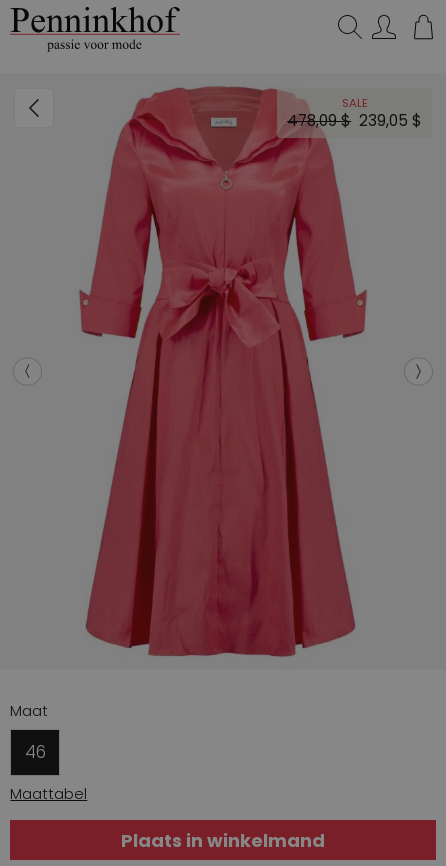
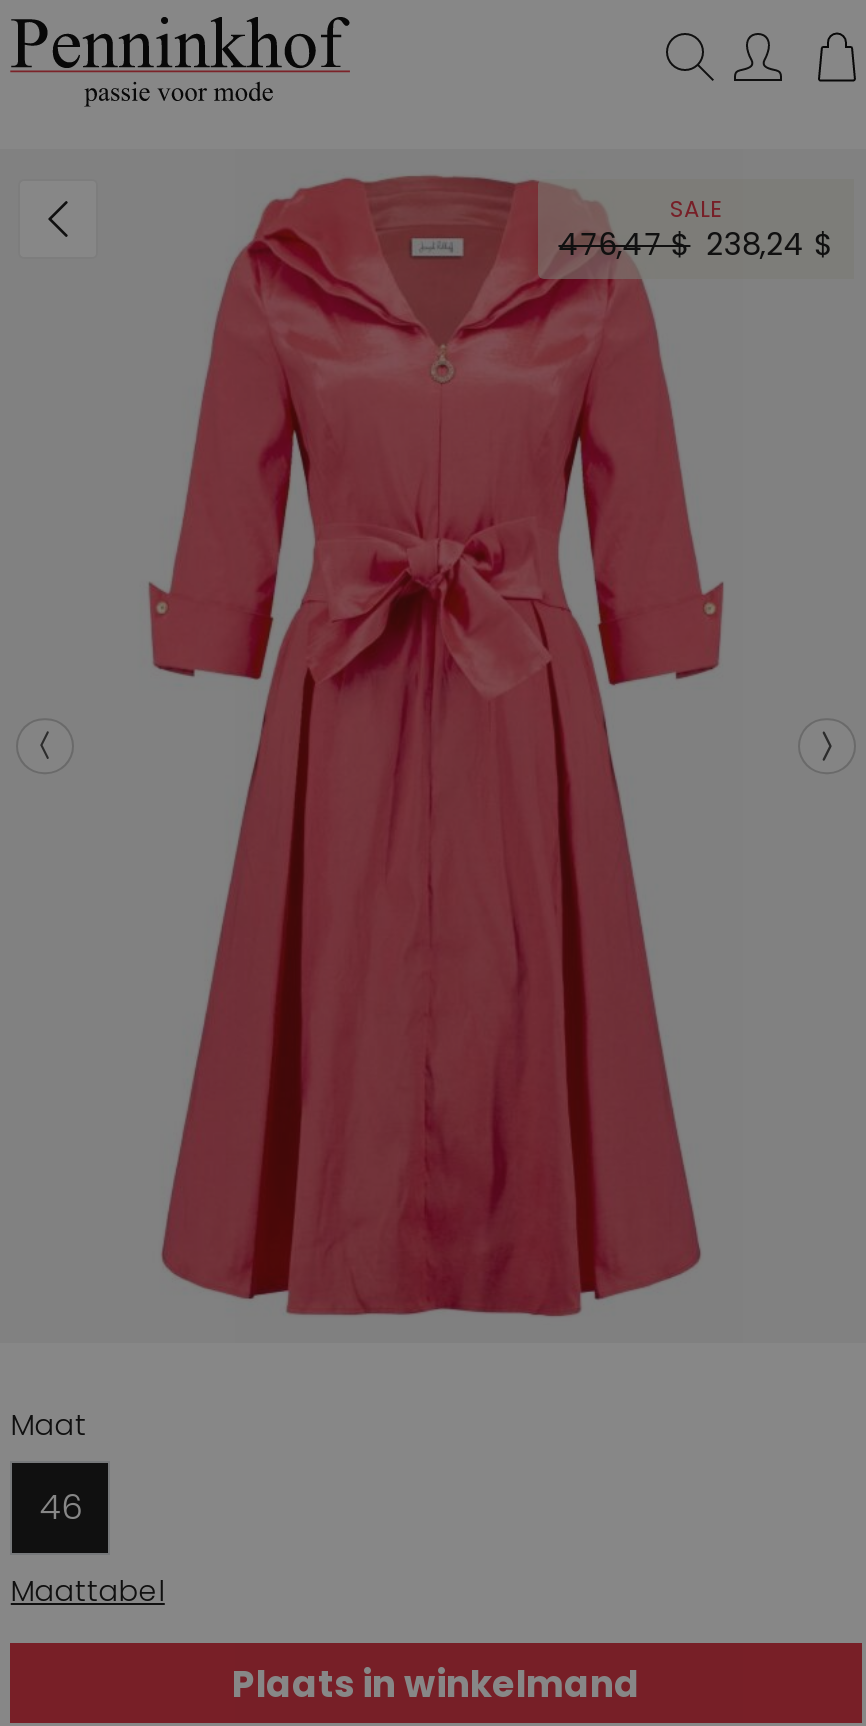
- 478,09 $ 239,05 $
+ 476,47 $ 238,24 $
